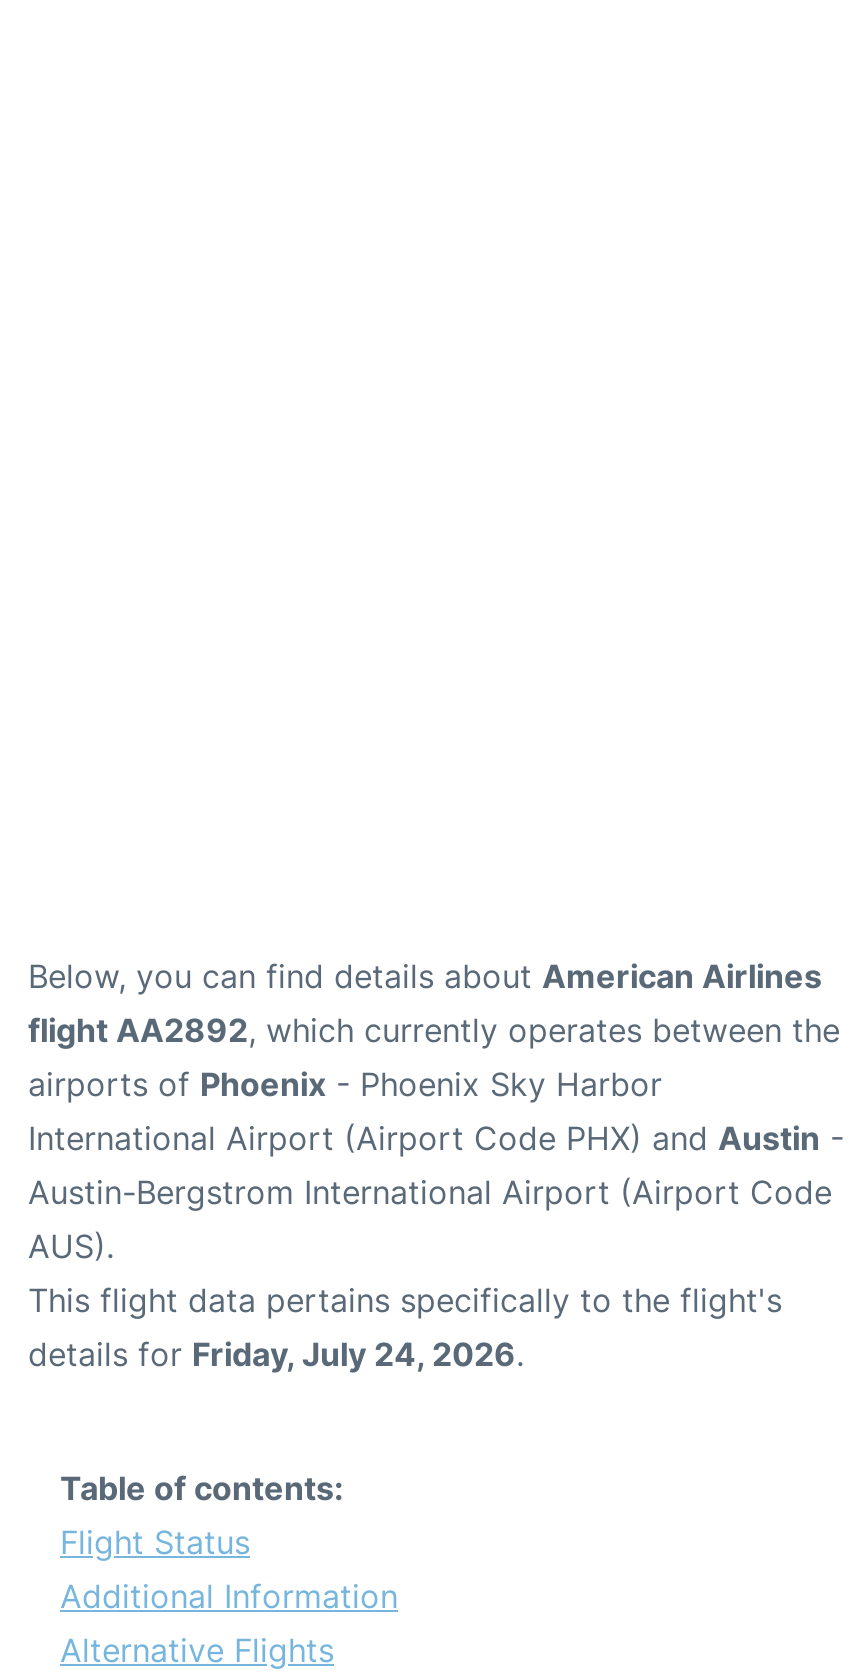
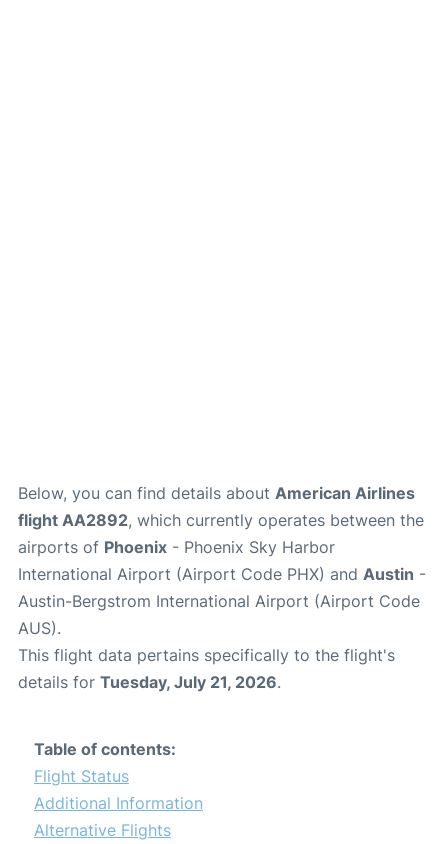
- details for Friday, July 24, 2026.
+ details for Tuesday, July 21, 2026.
